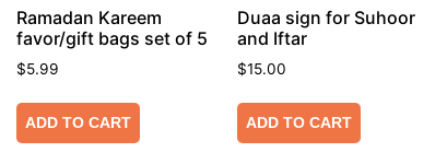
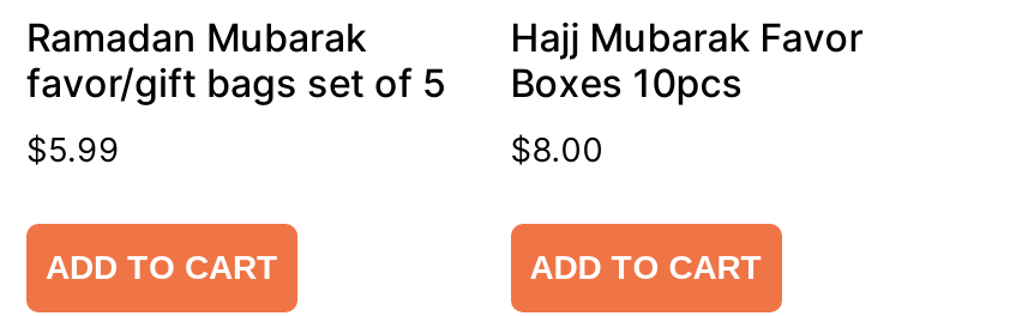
- Ramadan Kareem
+ Ramadan Mubarak

- Duaa sign for Suhoor
- and Iftar
+ Hajj Mubarak Favor
+ Boxes 10pcs

- $15.00
+ $8.00
